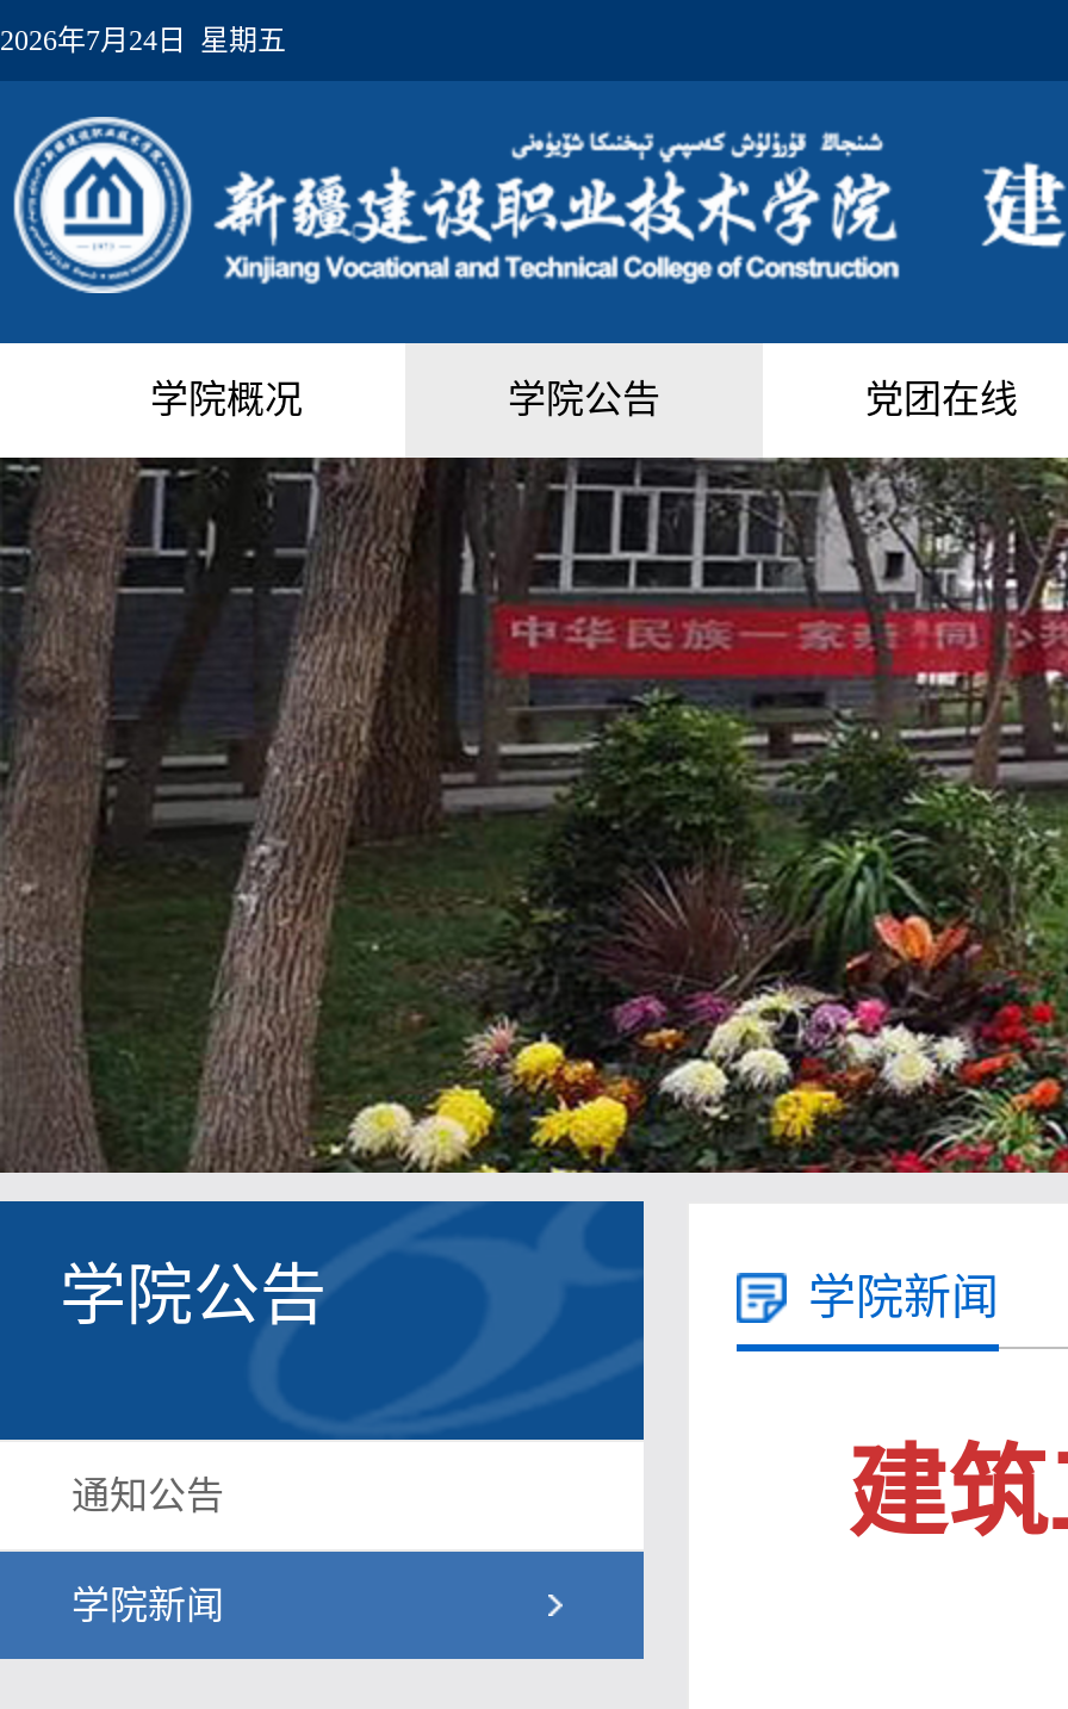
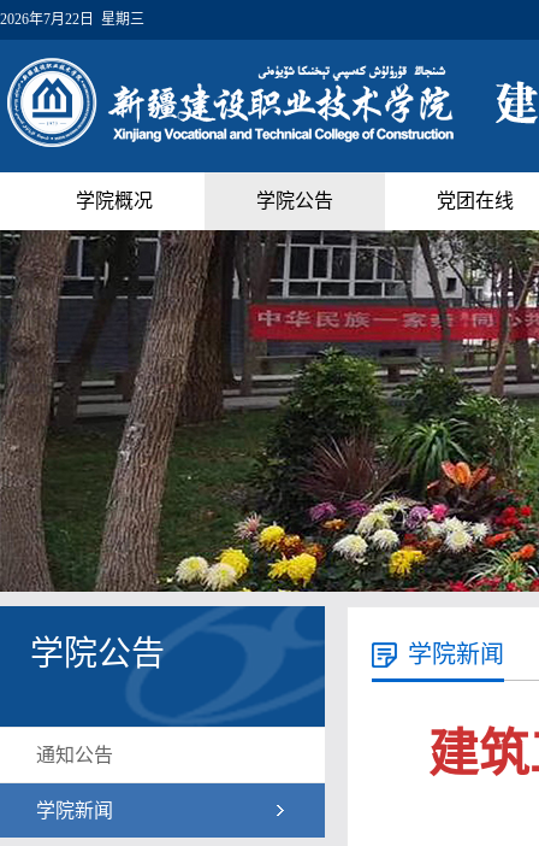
- 2026年7月24日 星期五
+ 2026年7月22日 星期三
